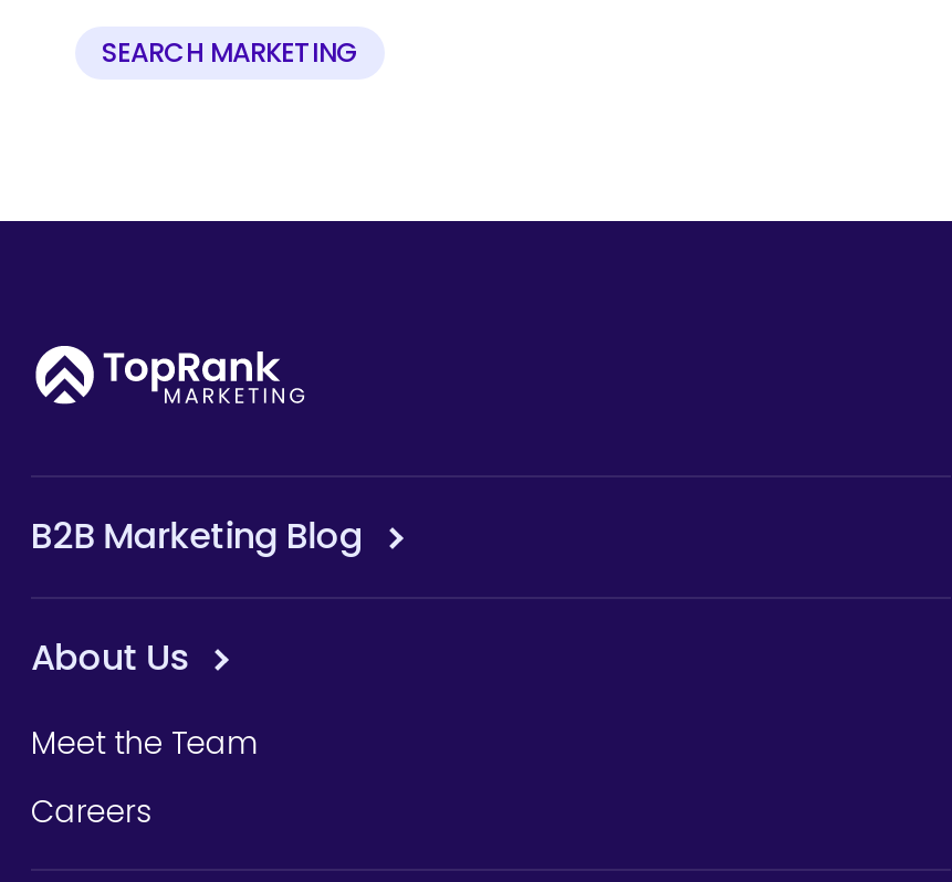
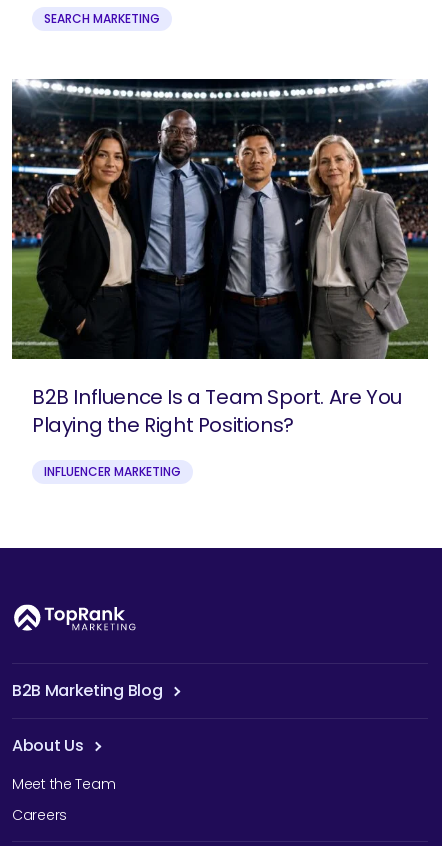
+ [image]
+ B2B Influence Is a Team Sport. Are You
+ Playing the Right Positions?
+ INFLUENCER MARKETING
